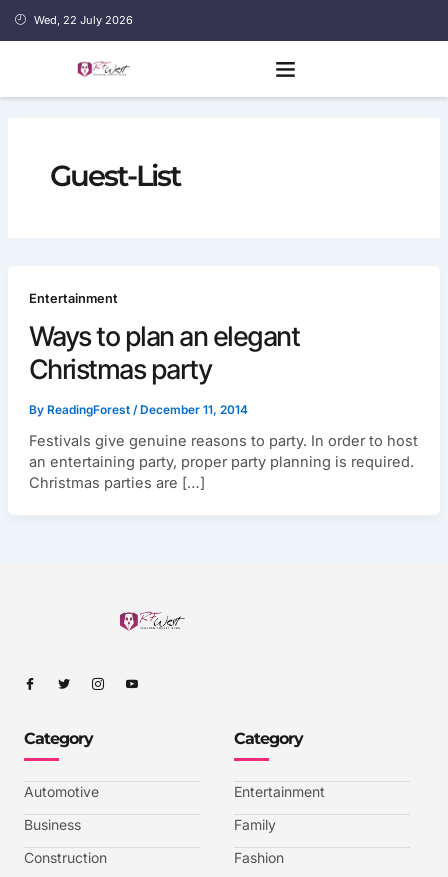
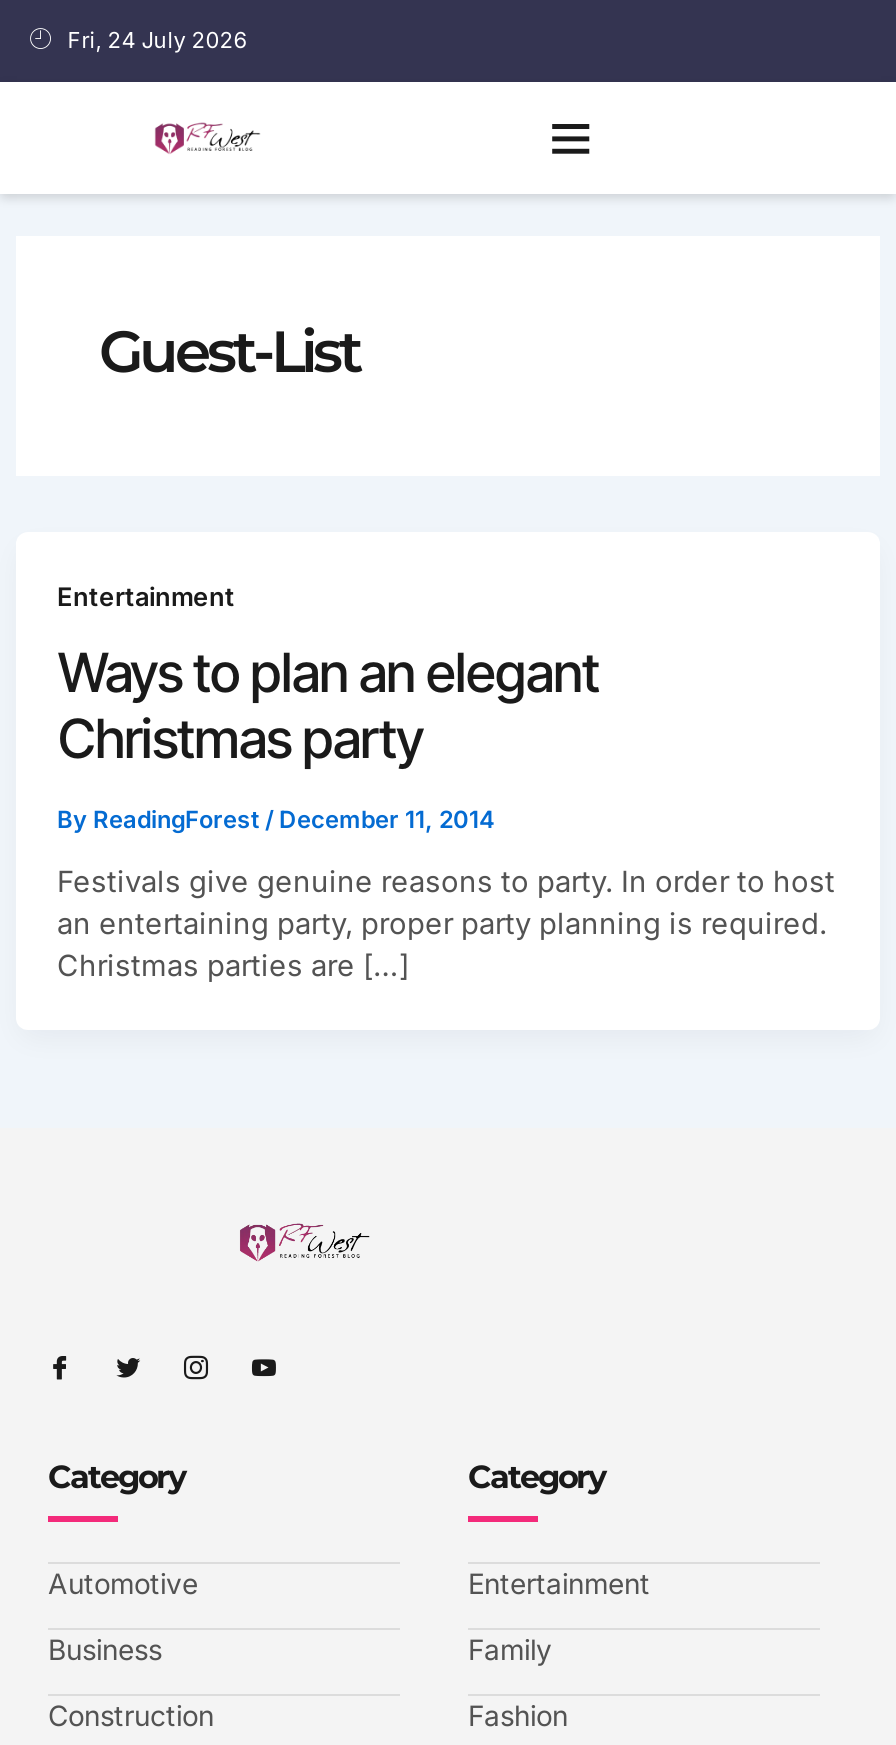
- Wed, 22 July 2026
+ Fri, 24 July 2026
